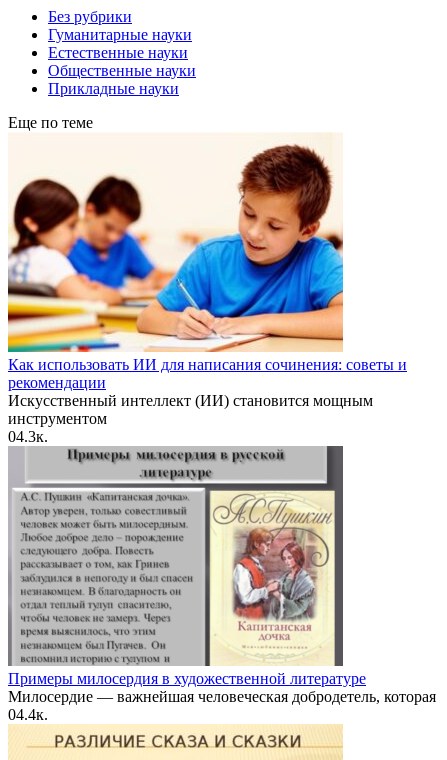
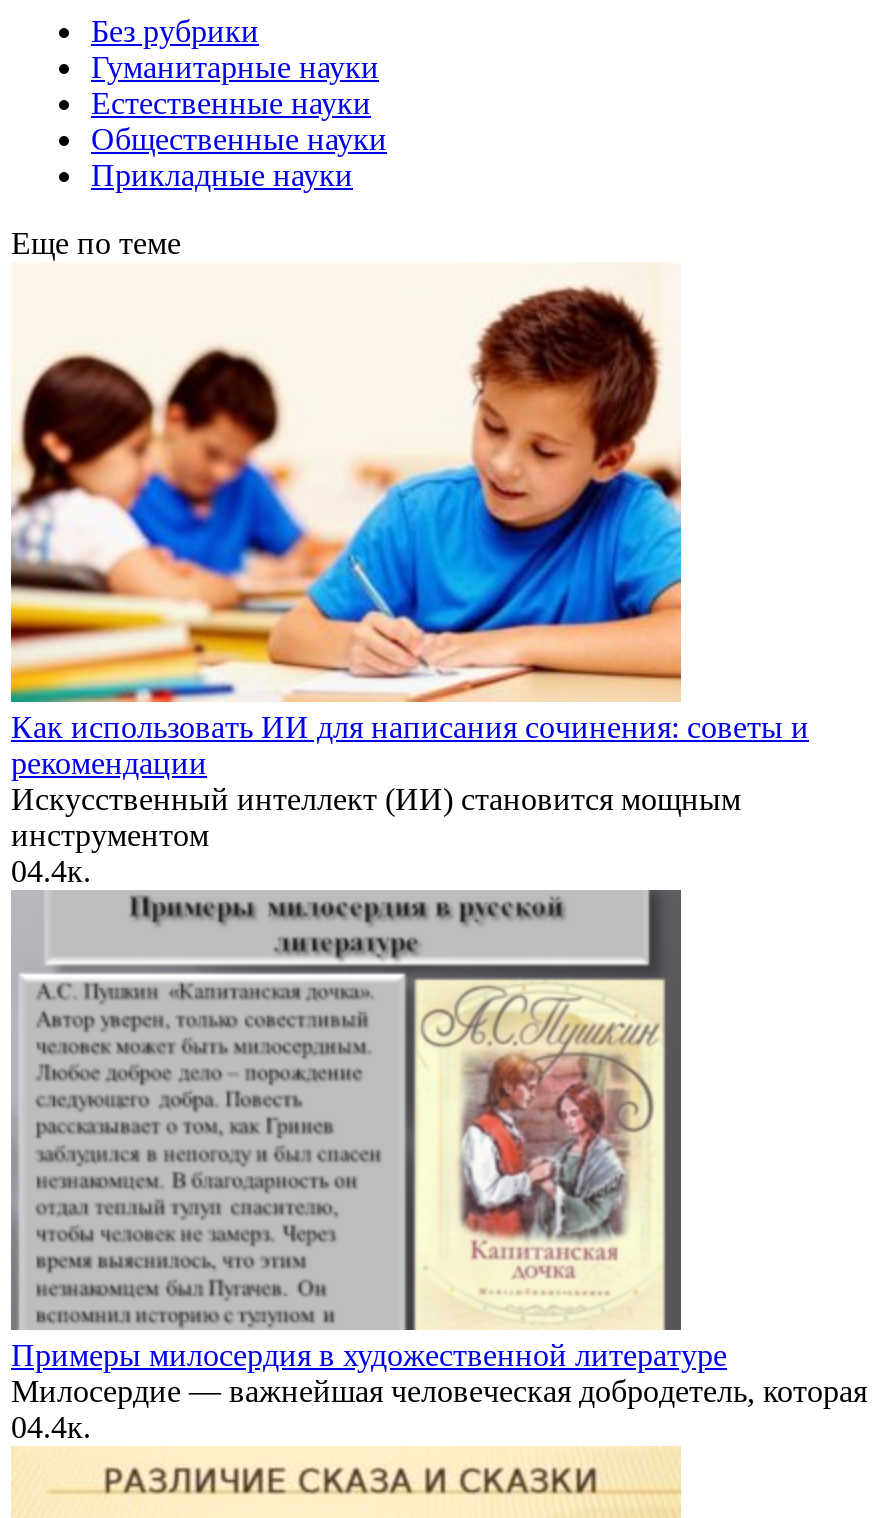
- 04.3к.
+ 04.4к.
